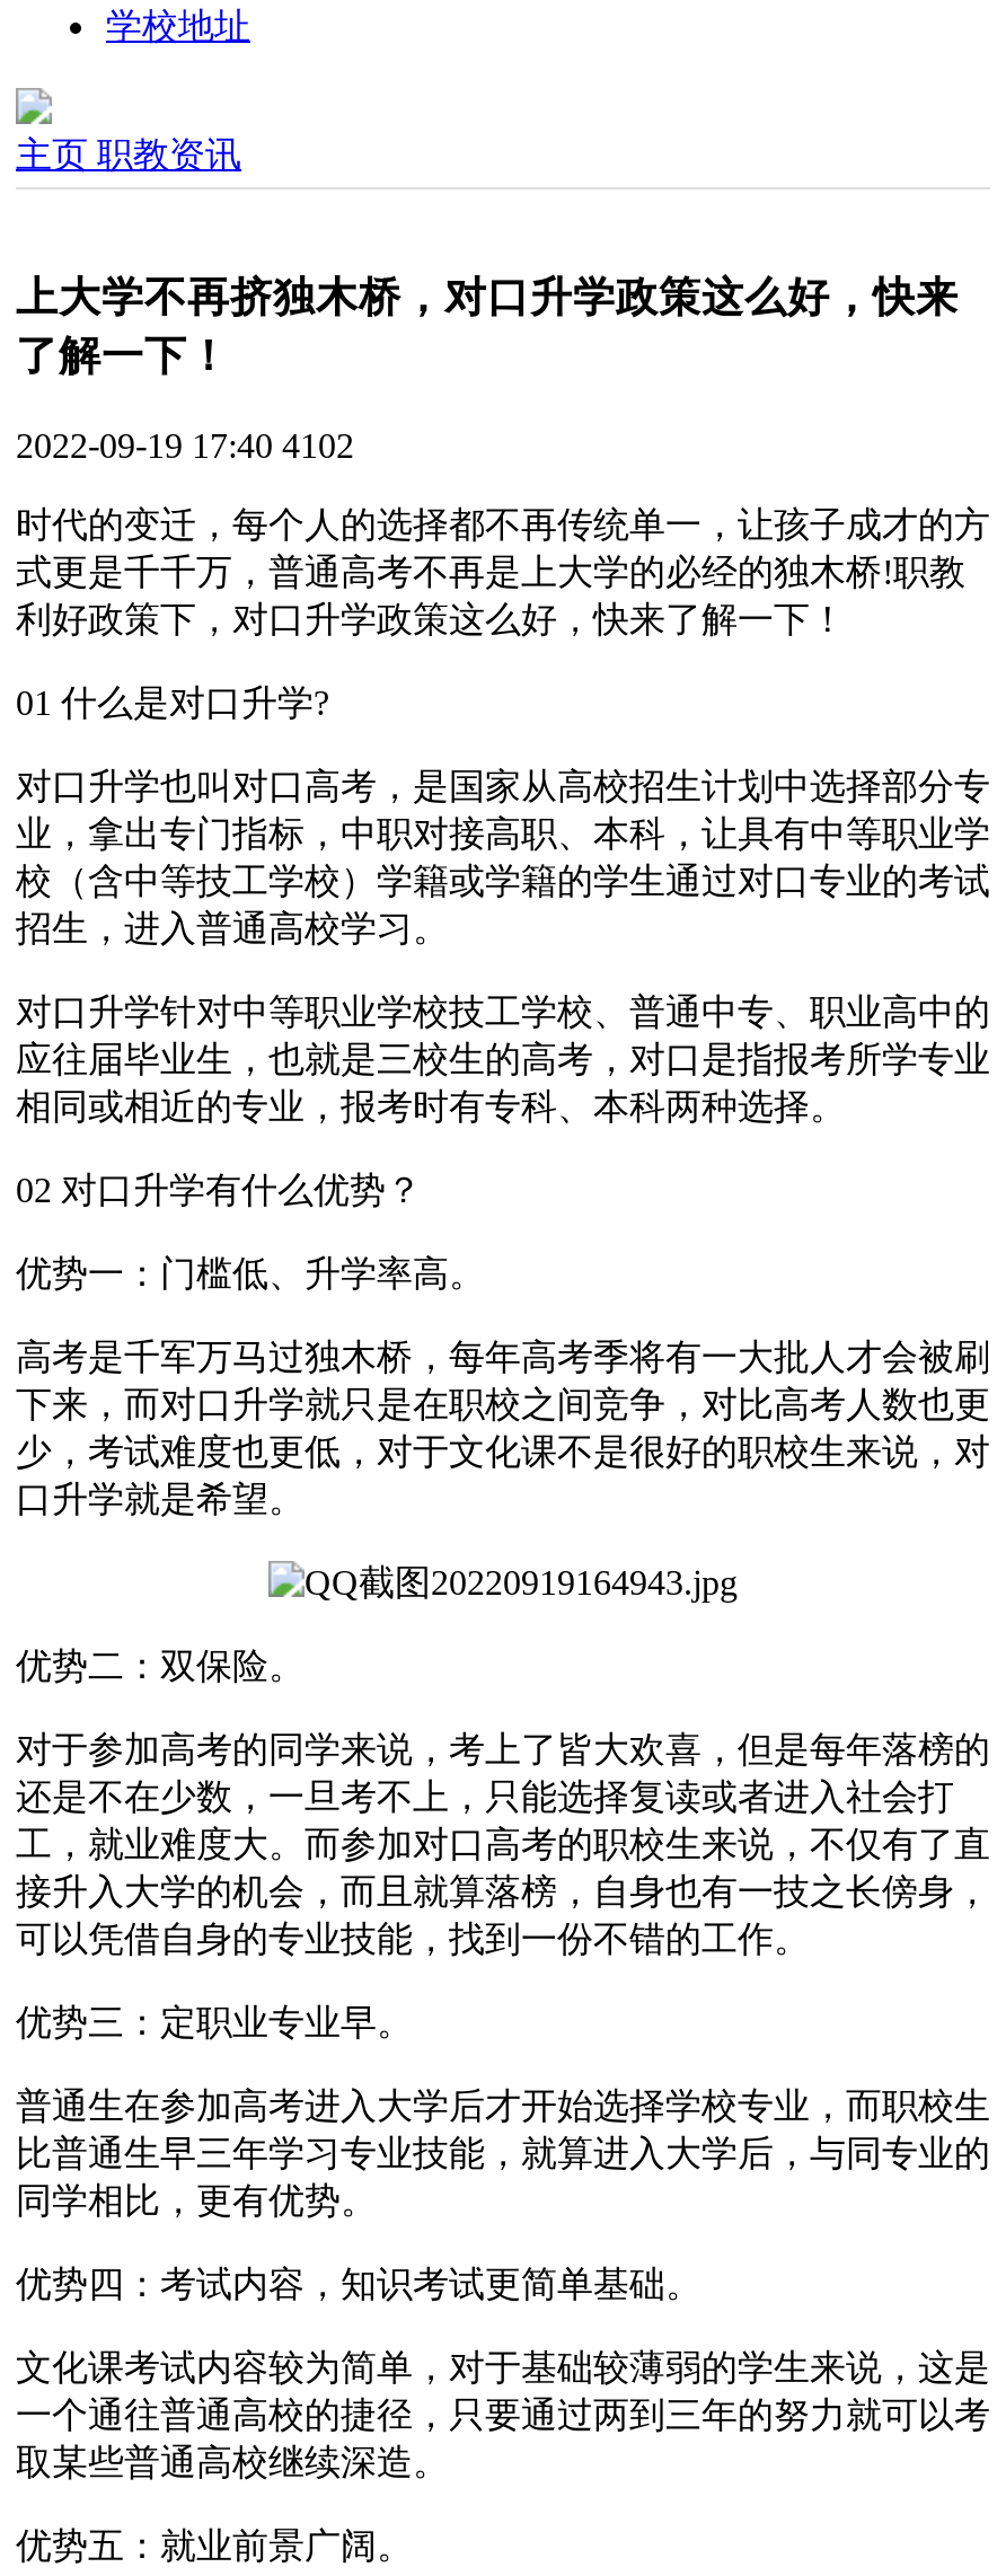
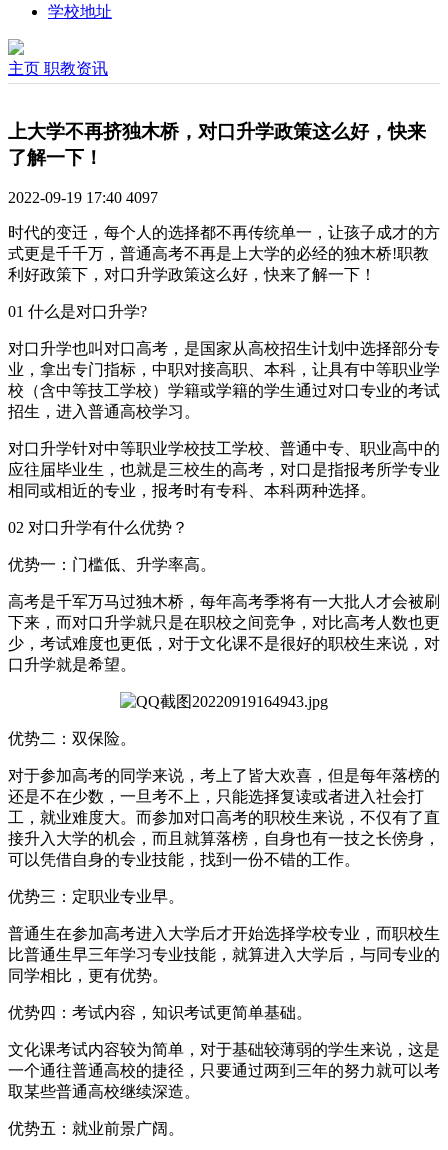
- 2022-09-19 17:40 4102
+ 2022-09-19 17:40 4097
